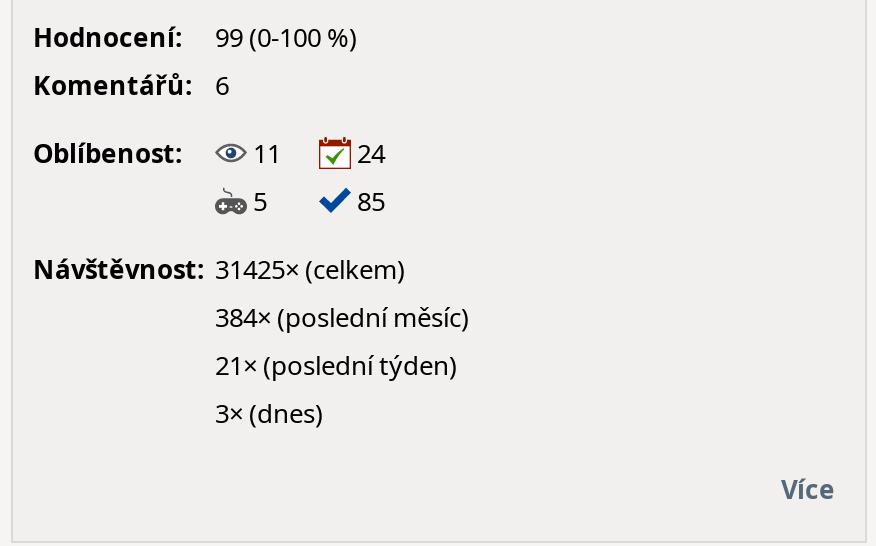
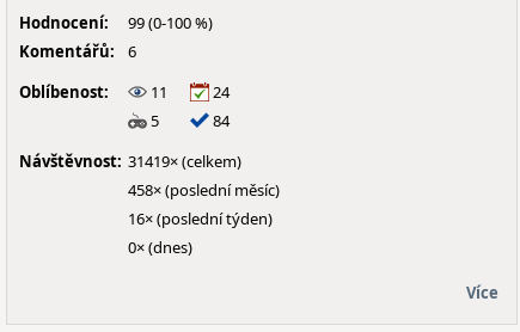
- 85
+ 84

- Návštěvnost: 31425× (celkem)
+ Návštěvnost: 31419× (celkem)

- 384× (poslední měsíc)
+ 458× (poslední měsíc)

- 21× (poslední týden)
+ 16× (poslední týden)

- 3× (dnes)
+ 0× (dnes)
